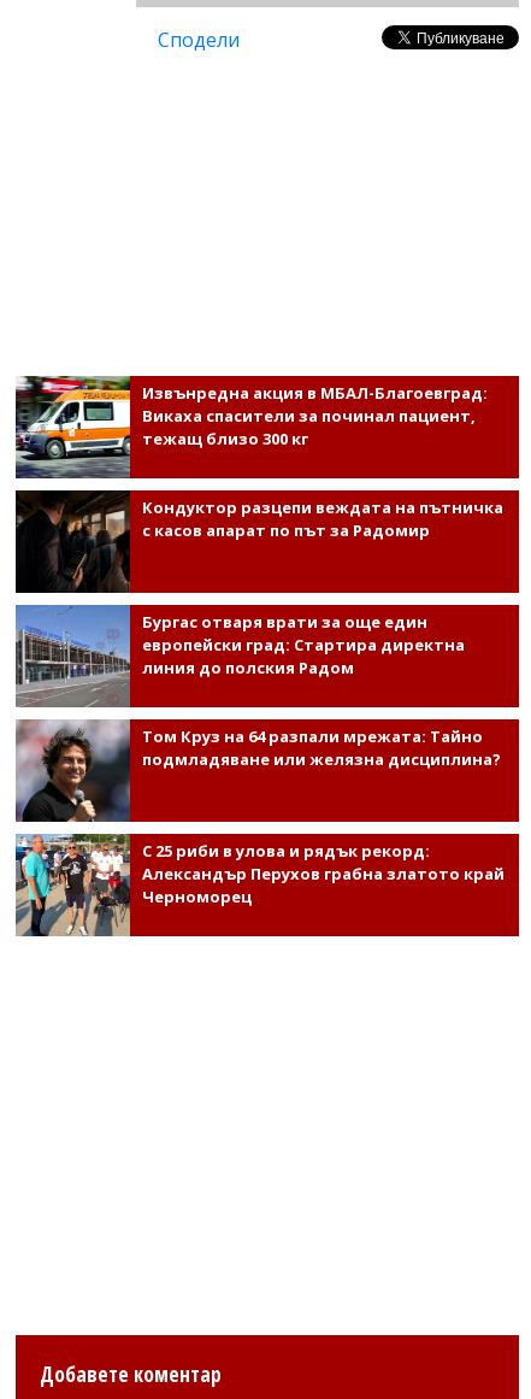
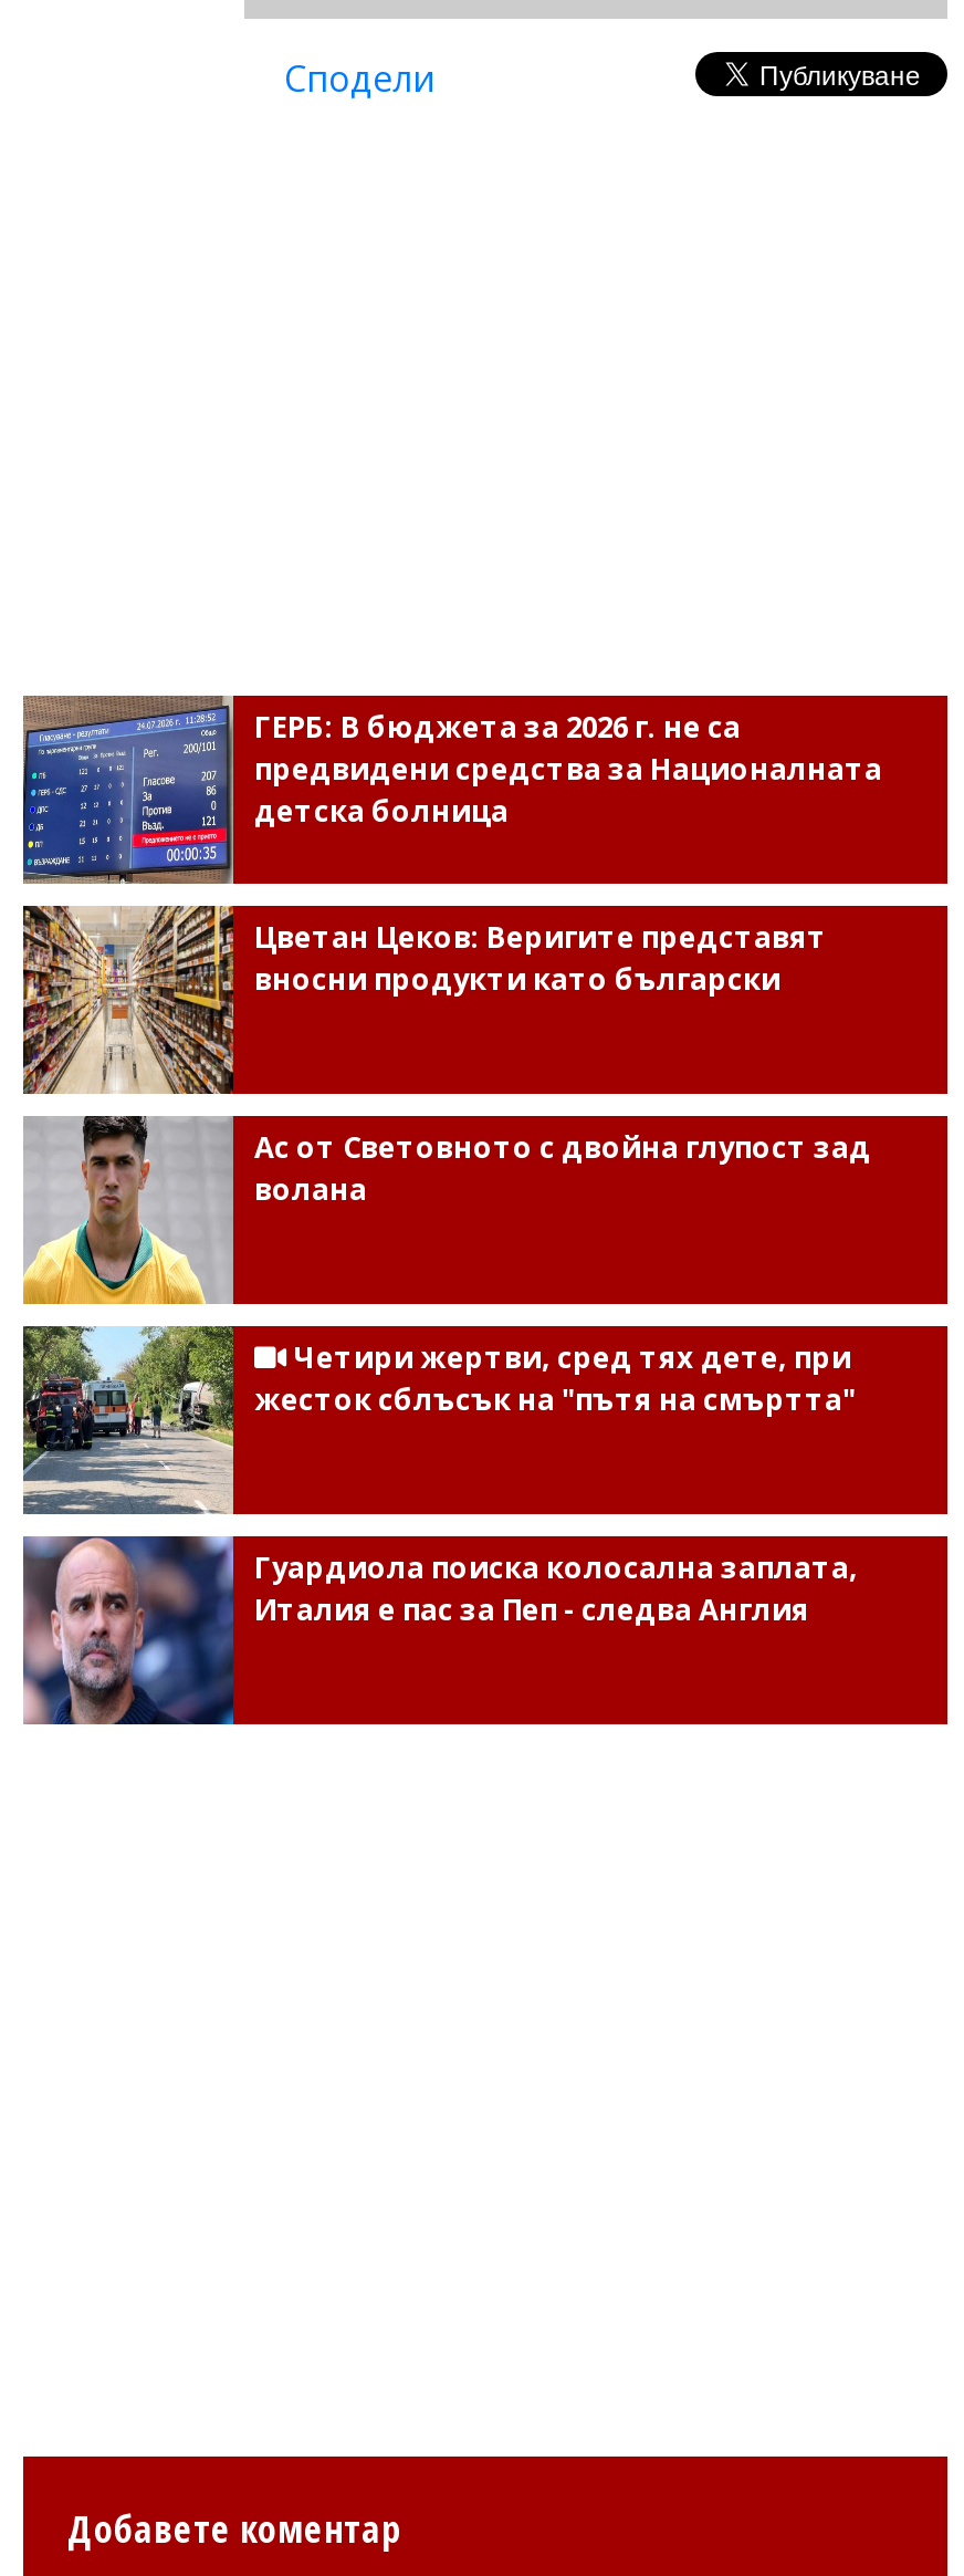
- [image]
- Извънредна акция в МБАЛ-Благоевград:
- Викаха спасители за починал пациент,
- тежащ близо 300 кг
+ [image]
+ ГЕРБ: В бюджета за 2026 г. не са
+ предвидени средства за Националната
+ детска болница

- [image]
- Кондуктор разцепи веждата на пътничка
- с касов апарат по път за Радомир
+ [image]
+ Цветан Цеков: Веригите представят
+ вносни продукти като български

- [image]
- Бургас отваря врати за още един
- европейски град: Стартира директна
- линия до полския Радом
+ [image]
+ Ас от Световното с двойна глупост зад
+ волана

- [image]
- Том Круз на 64 разпали мрежата: Тайно
- подмладяване или желязна дисциплина?
+ [image]
+ Четири жертви, сред тях дете, при
+ жесток сблъсък на "пътя на смъртта"

- [image]
- С 25 риби в улова и рядък рекорд:
- Александър Перухов грабна златото край
- Черноморец
+ [image]
+ Гуардиола поиска колосална заплата,
+ Италия е пас за Пеп - следва Англия
